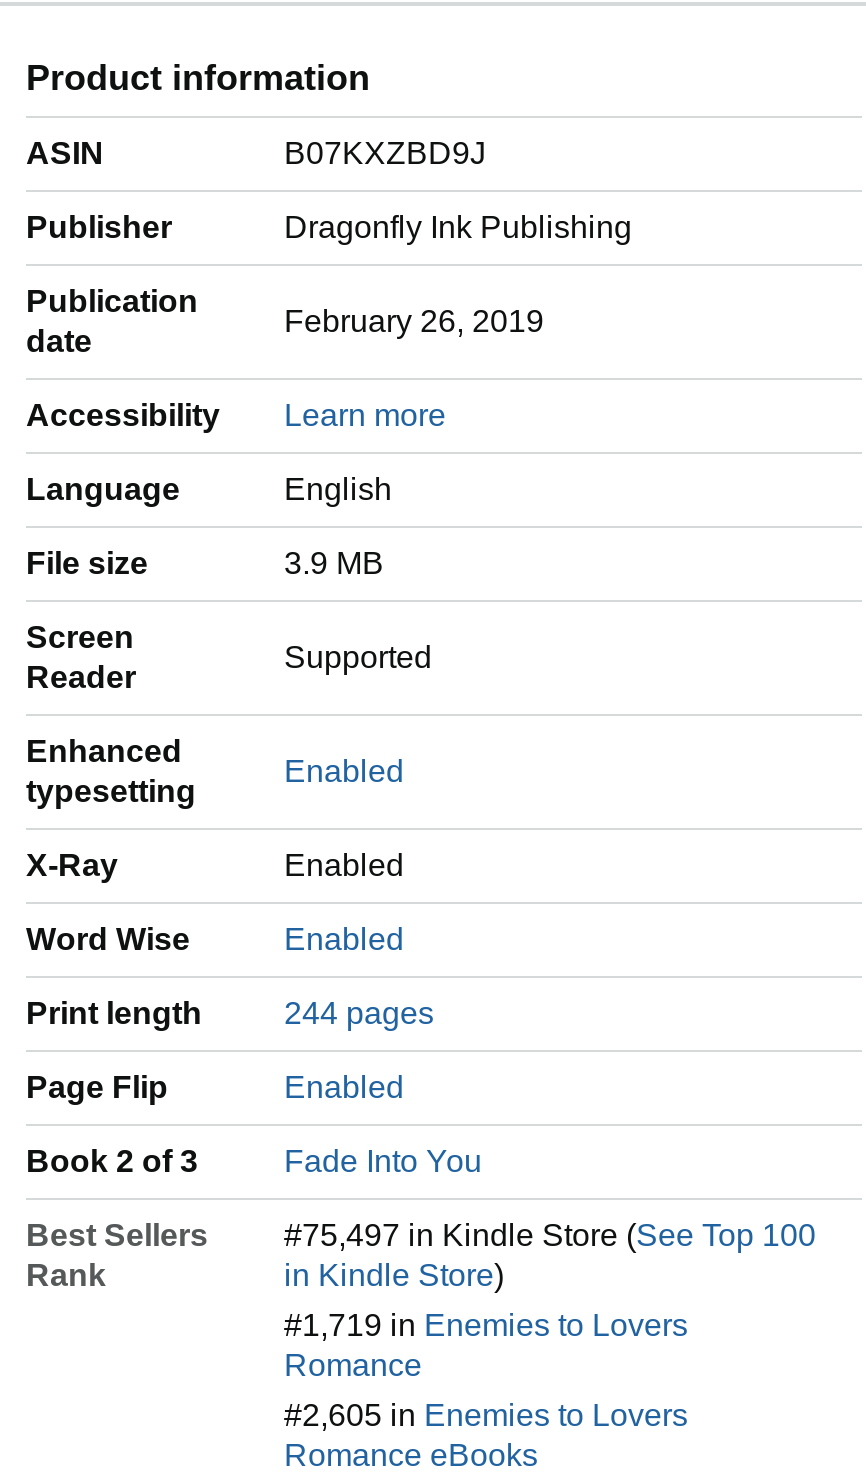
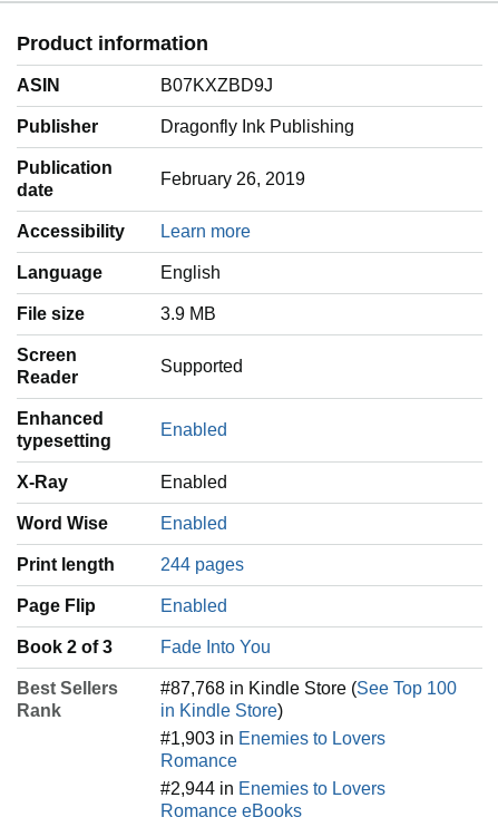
- #75,497 in Kindle Store (See Top 100
+ #87,768 in Kindle Store (See Top 100

- #1,719 in Enemies to Lovers
+ #1,903 in Enemies to Lovers

- #2,605 in Enemies to Lovers
+ #2,944 in Enemies to Lovers
